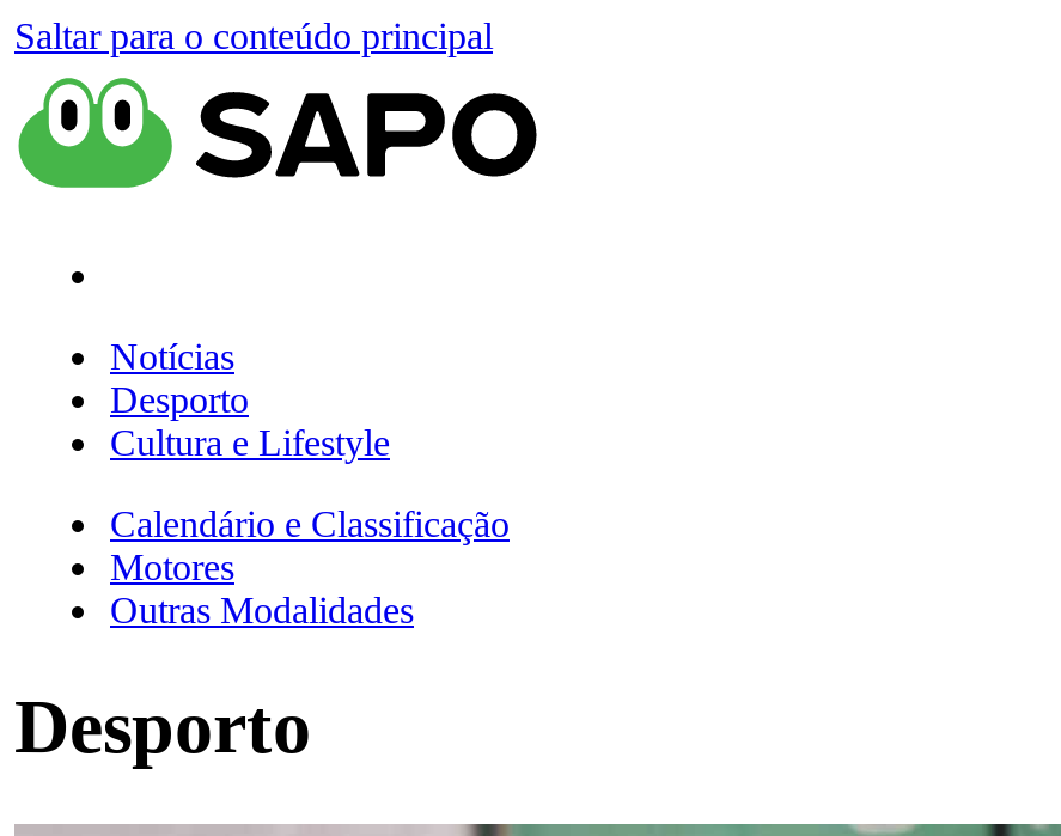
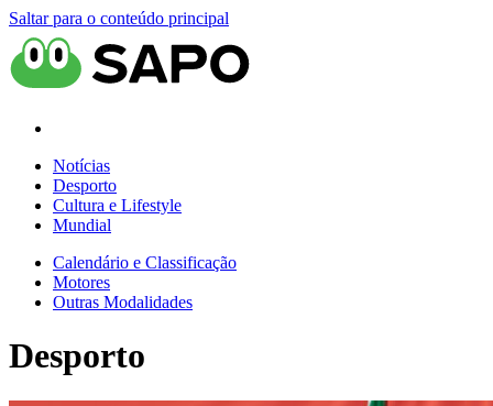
+ Mundial
